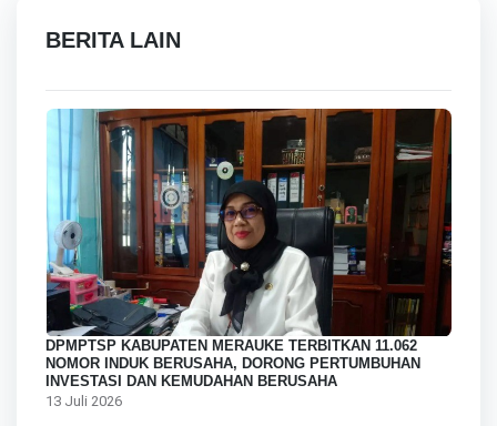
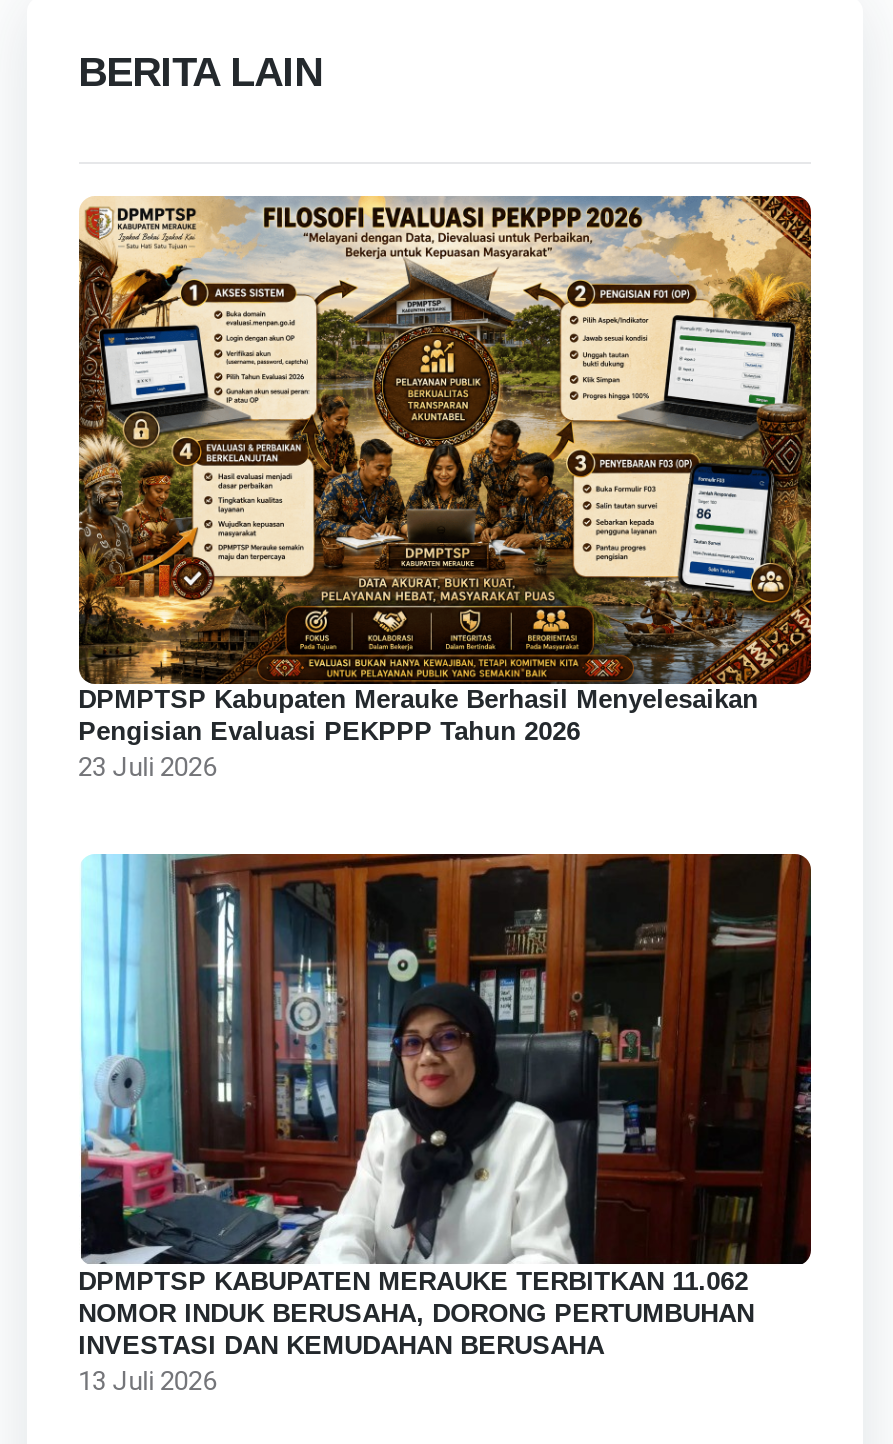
+ [image]
+ DPMPTSP Kabupaten Merauke Berhasil Menyelesaikan
+ Pengisian Evaluasi PEKPPP Tahun 2026
+ 23 Juli 2026
